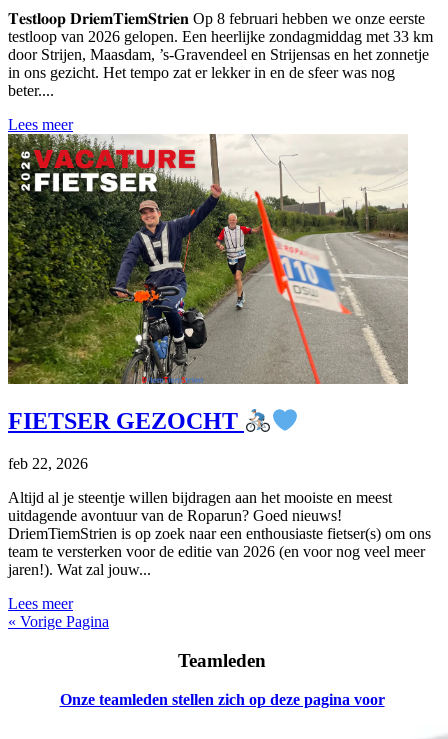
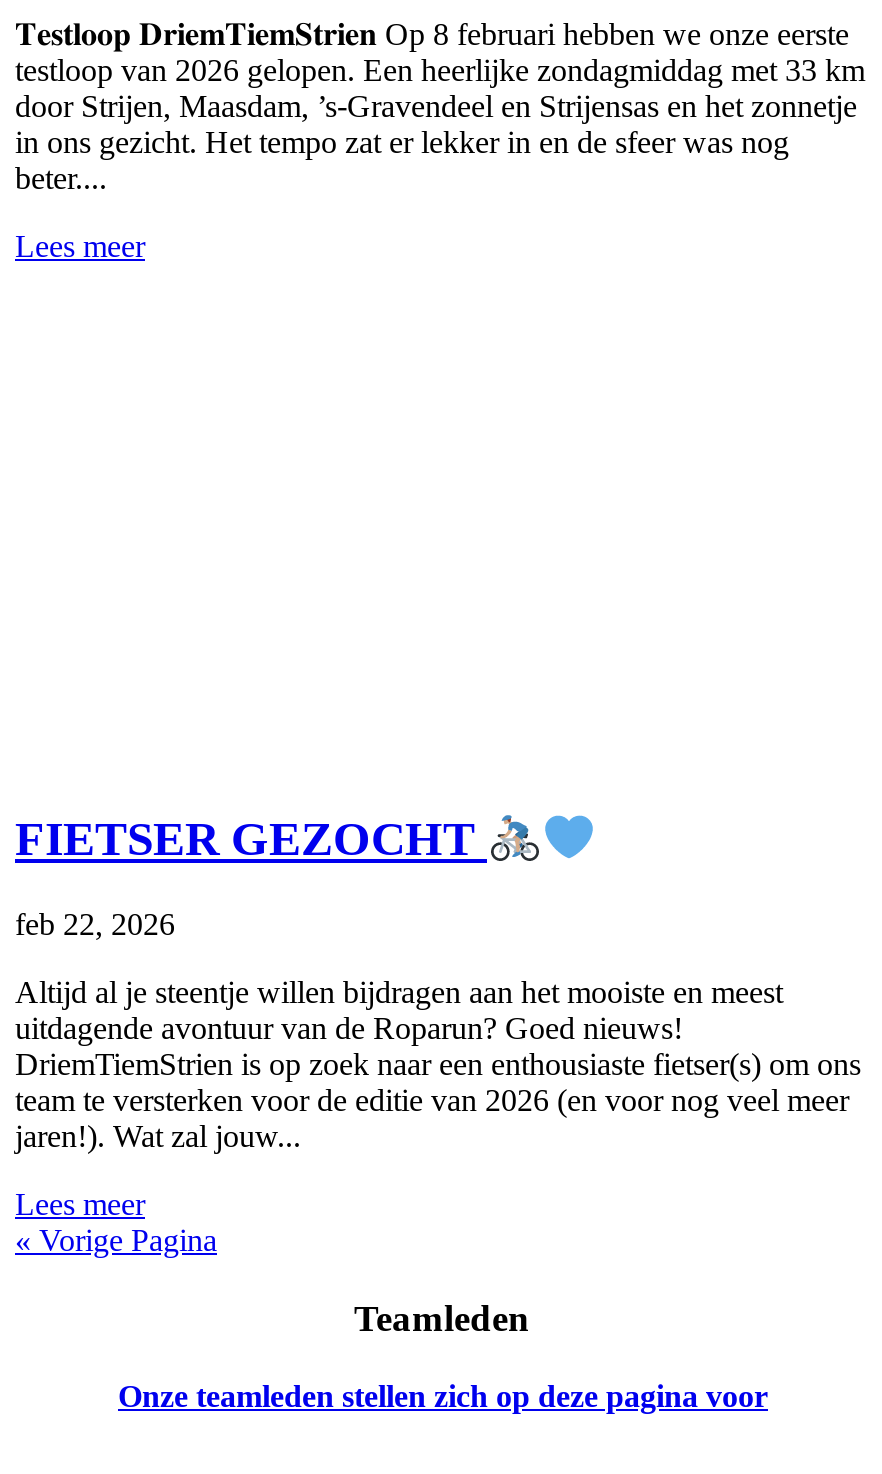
- [image]
